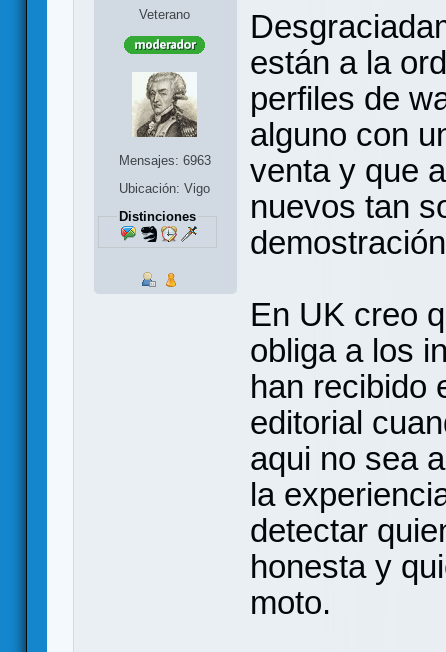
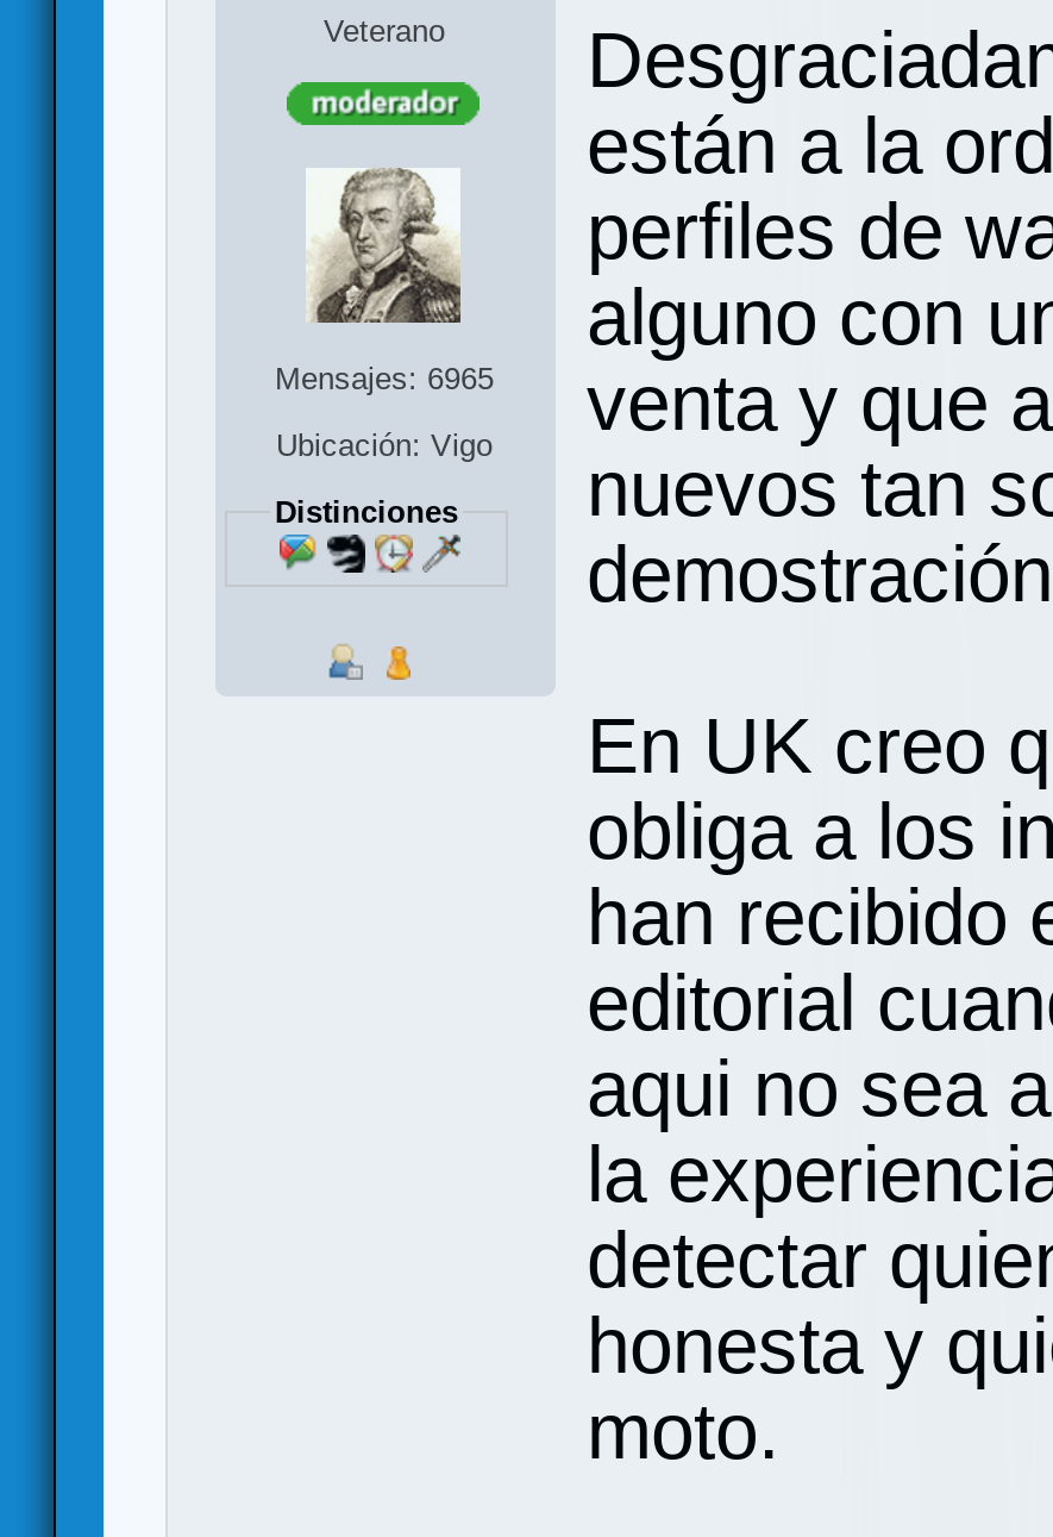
- Mensajes: 6963
+ Mensajes: 6965
